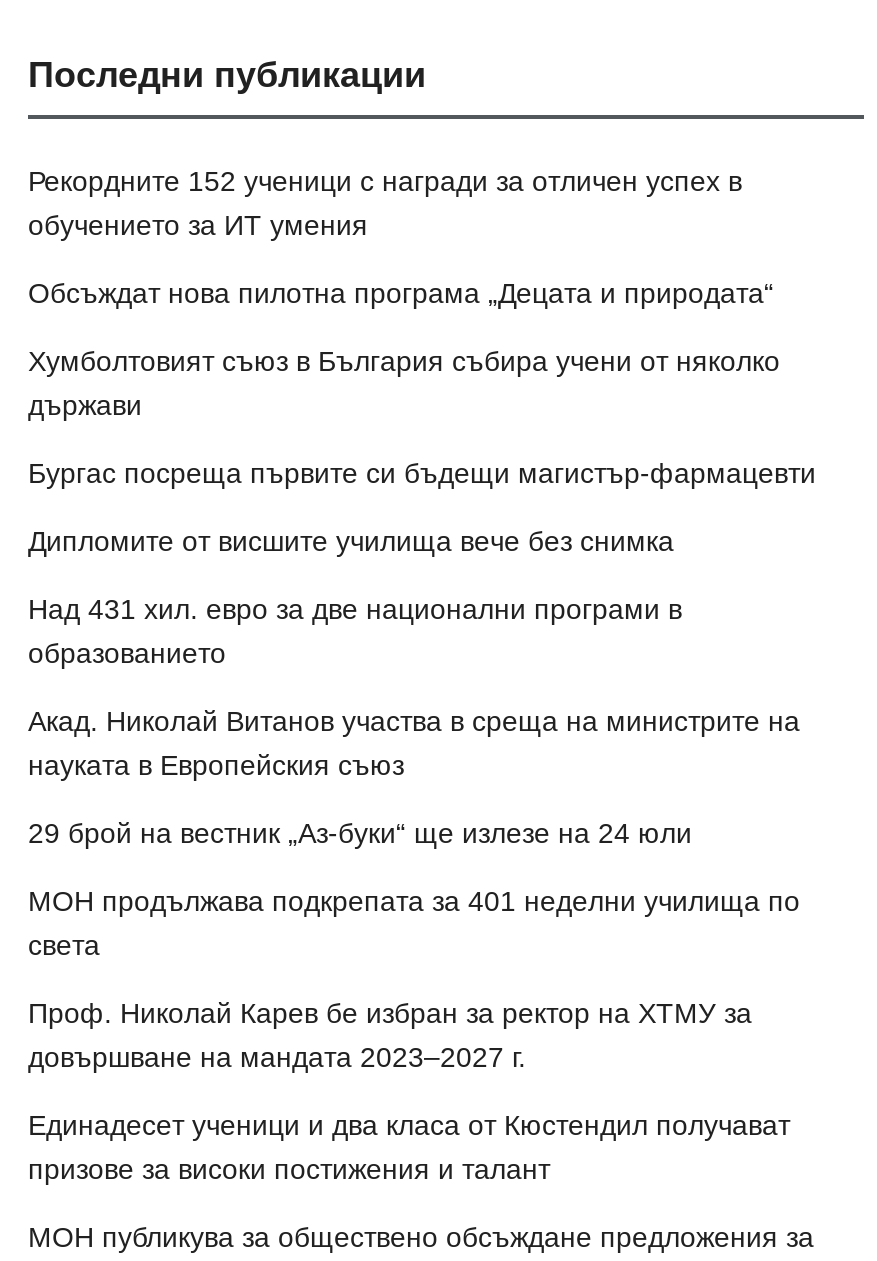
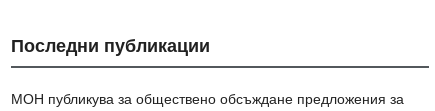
- Рекордните 152 ученици с награди за отличен успех в
- обучението за ИТ умения
- Обсъждат нова пилотна програма „Децата и природата“
- Хумболтовият съюз в България събира учени от няколко
- държави
- Бургас посреща първите си бъдещи магистър-фармацевти
- Дипломите от висшите училища вече без снимка
- Над 431 хил. евро за две национални програми в
- образованието
- Акад. Николай Витанов участва в среща на министрите на
- науката в Европейския съюз
- 29 брой на вестник „Аз-буки“ ще излезе на 24 юли
- МОН продължава подкрепата за 401 неделни училища по
- света
- Проф. Николай Карев бе избран за ректор на ХТМУ за
- довършване на мандата 2023–2027 г.
- Единадесет ученици и два класа от Кюстендил получават
- призове за високи постижения и талант
